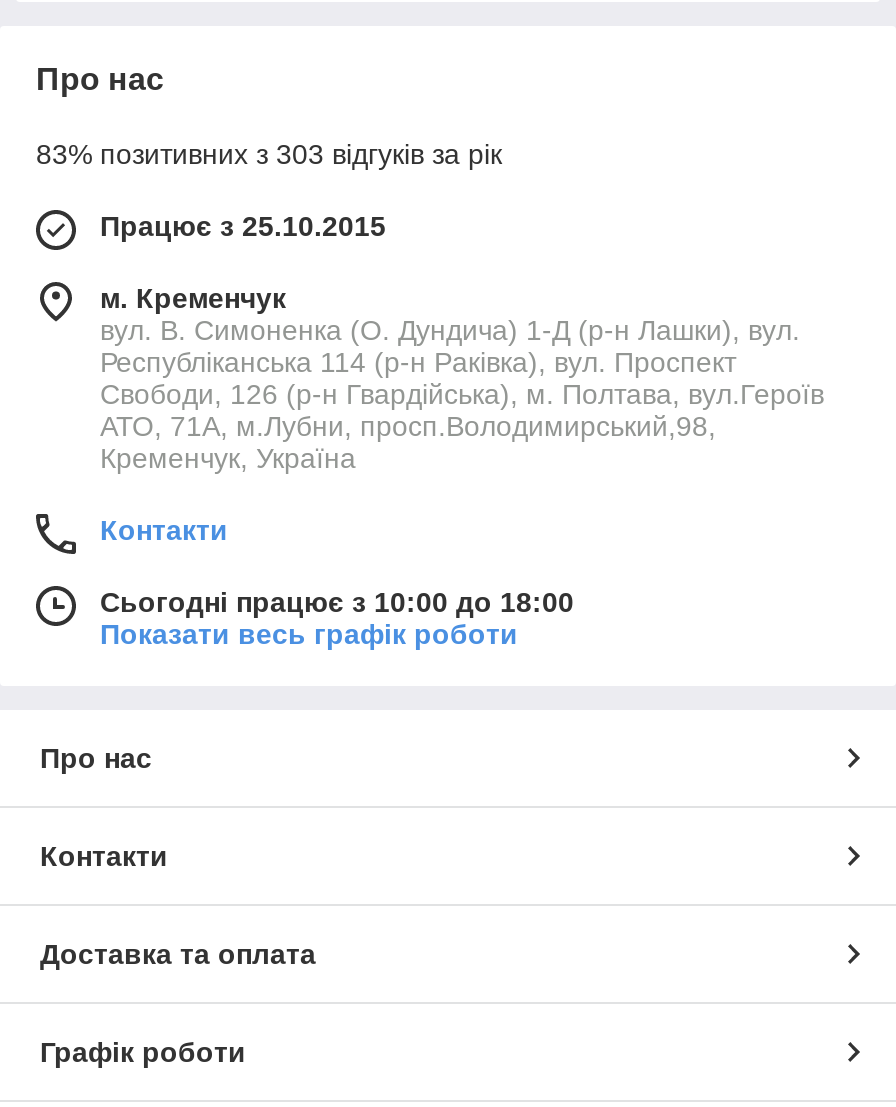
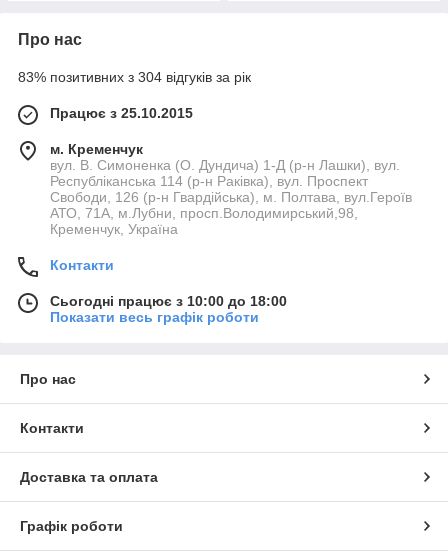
- 83% позитивних з 303 відгуків за рік
+ 83% позитивних з 304 відгуків за рік
